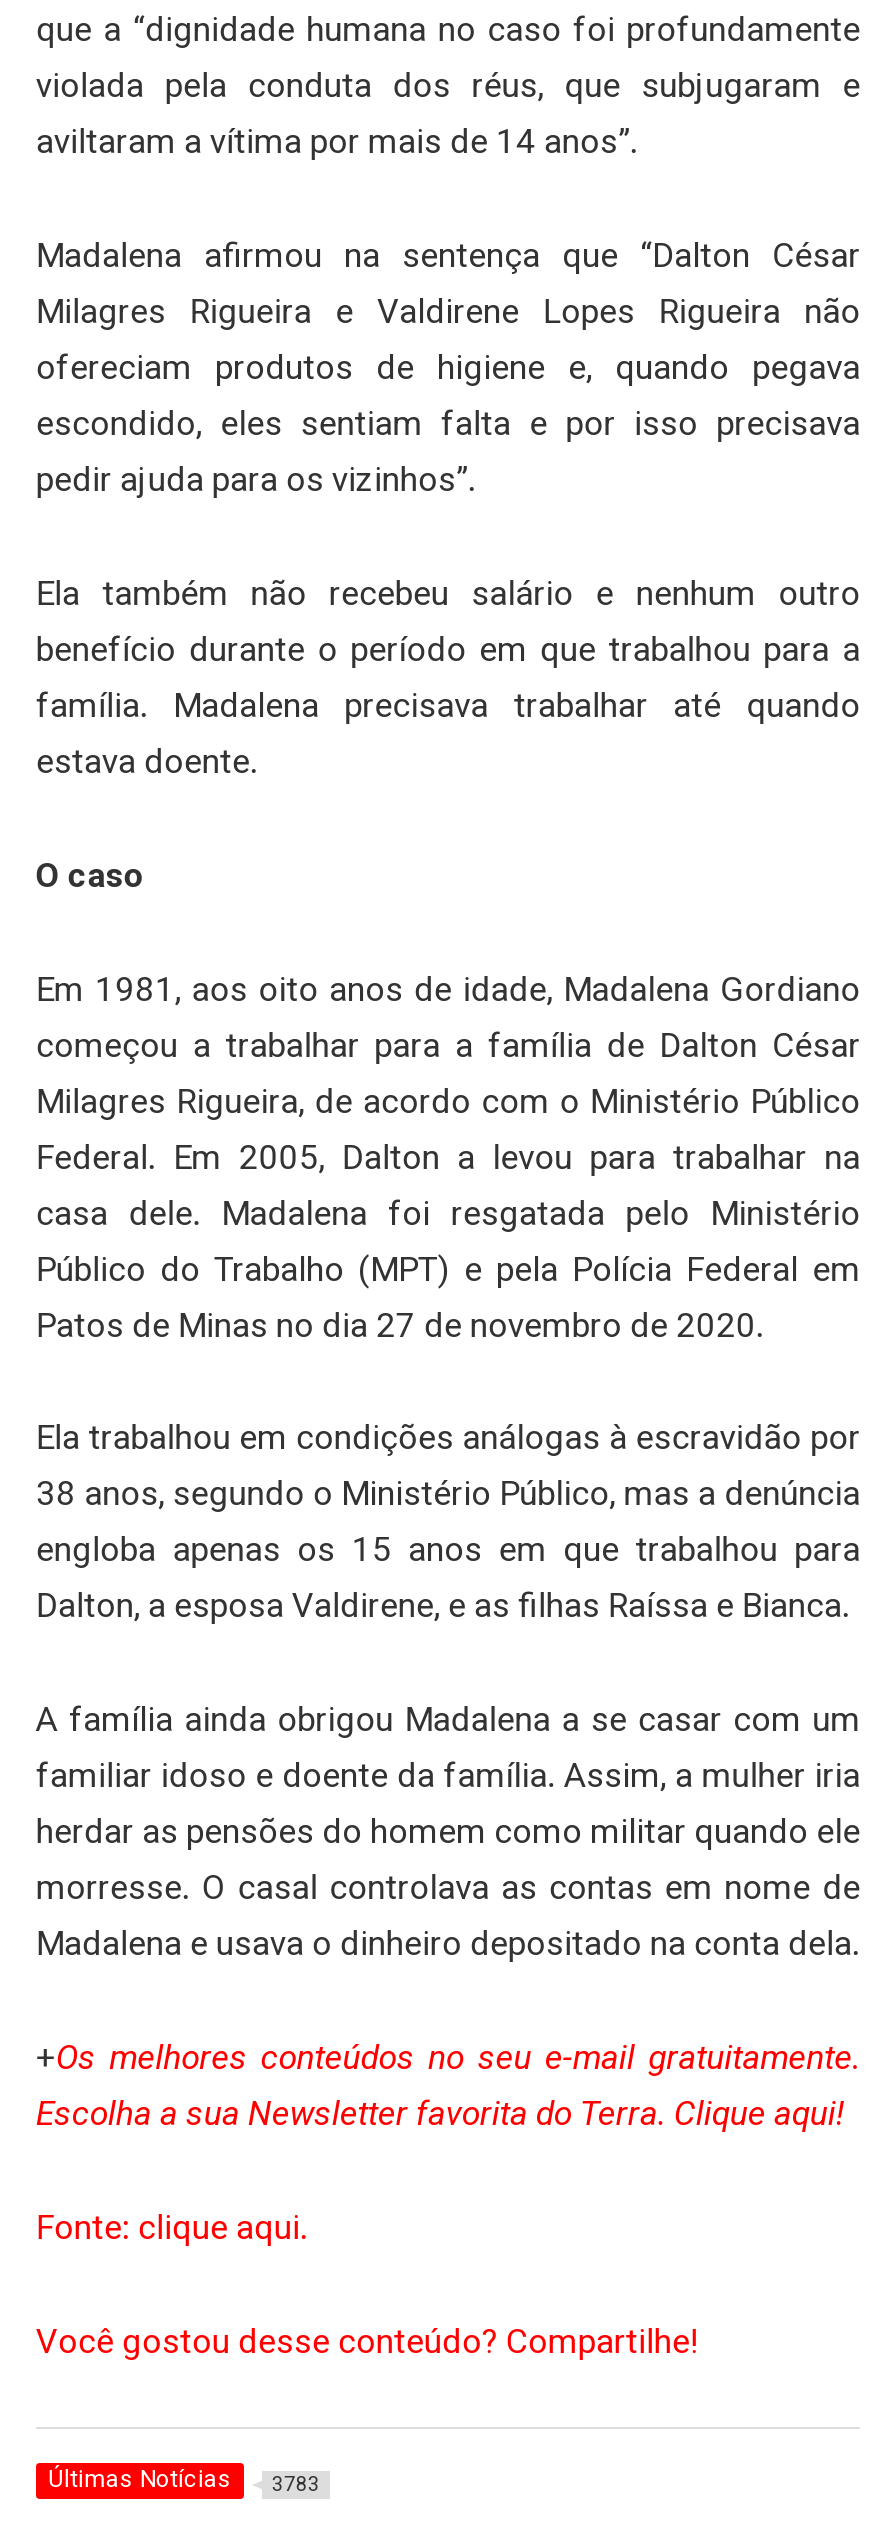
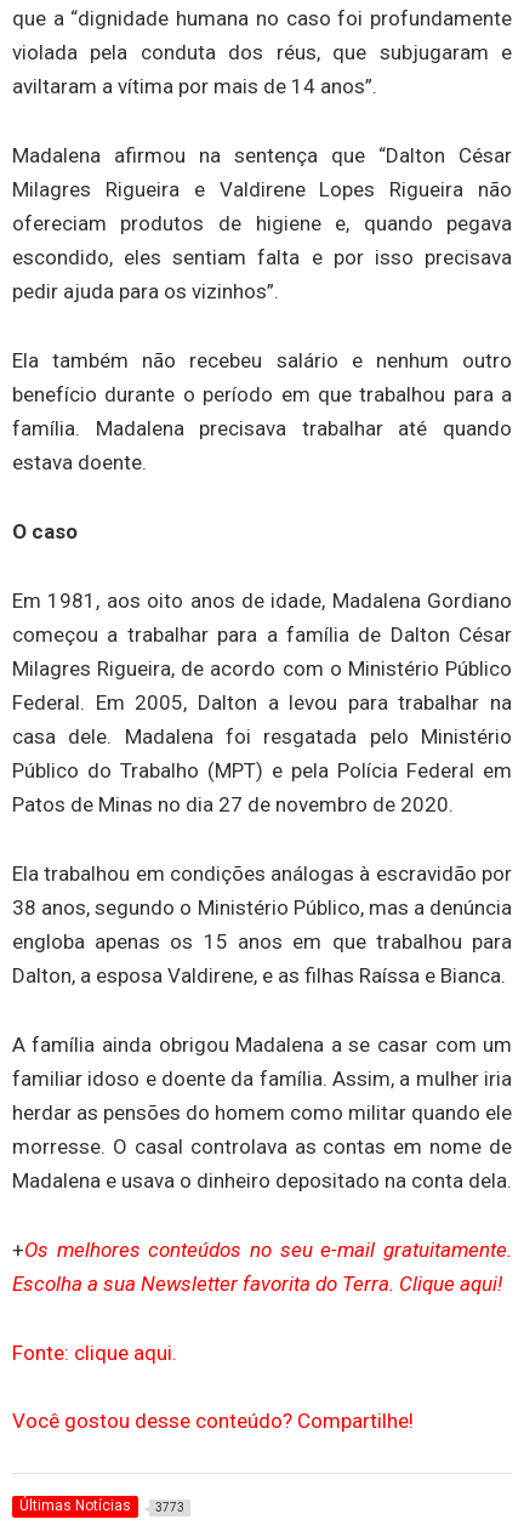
- Últimas Notícias 3783
+ Últimas Notícias 3773
